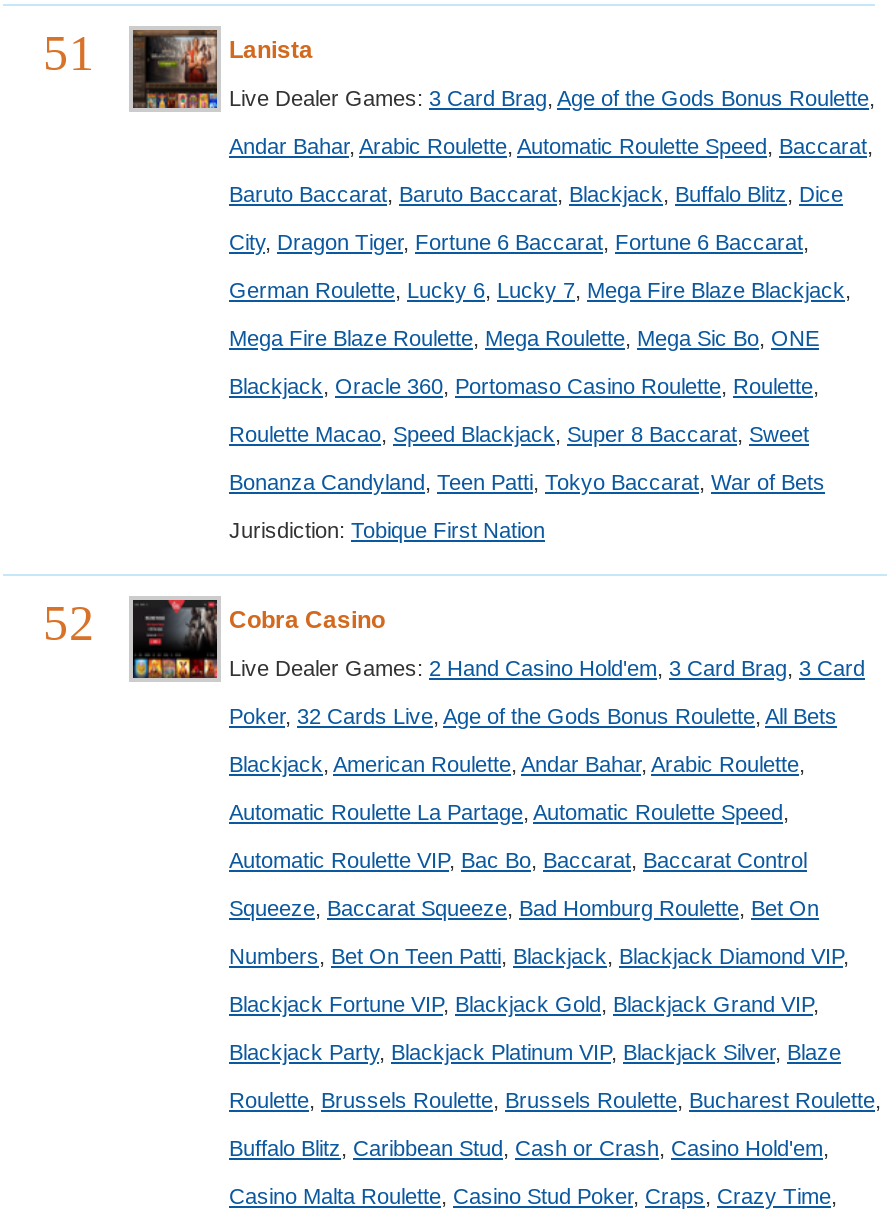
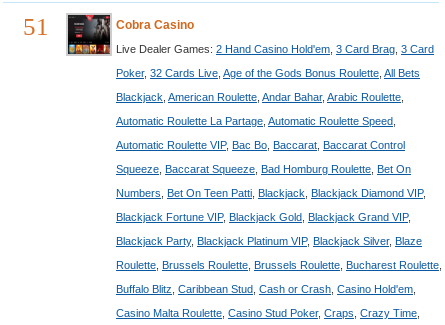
- [image]
- Lanista
- Live Dealer Games: 3 Card Brag, Age of the Gods Bonus Roulette,
- Andar Bahar, Arabic Roulette, Automatic Roulette Speed, Baccarat,
- Baruto Baccarat, Baruto Baccarat, Blackjack, Buffalo Blitz, Dice
- City, Dragon Tiger, Fortune 6 Baccarat, Fortune 6 Baccarat,
- German Roulette, Lucky 6, Lucky 7, Mega Fire Blaze Blackjack,
- Mega Fire Blaze Roulette, Mega Roulette, Mega Sic Bo, ONE
- Blackjack, Oracle 360, Portomaso Casino Roulette, Roulette,
- Roulette Macao, Speed Blackjack, Super 8 Baccarat, Sweet
- Bonanza Candyland, Teen Patti, Tokyo Baccarat, War of Bets
- Jurisdiction: Tobique First Nation
- 52
